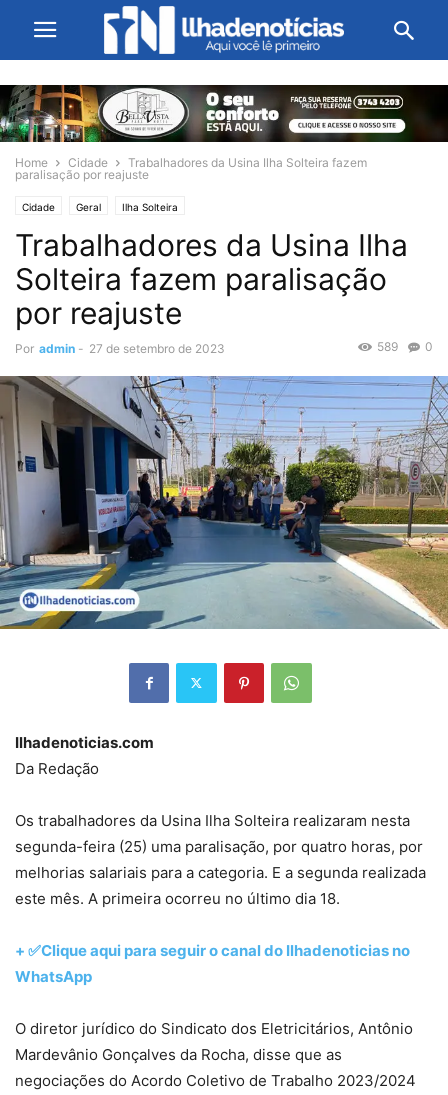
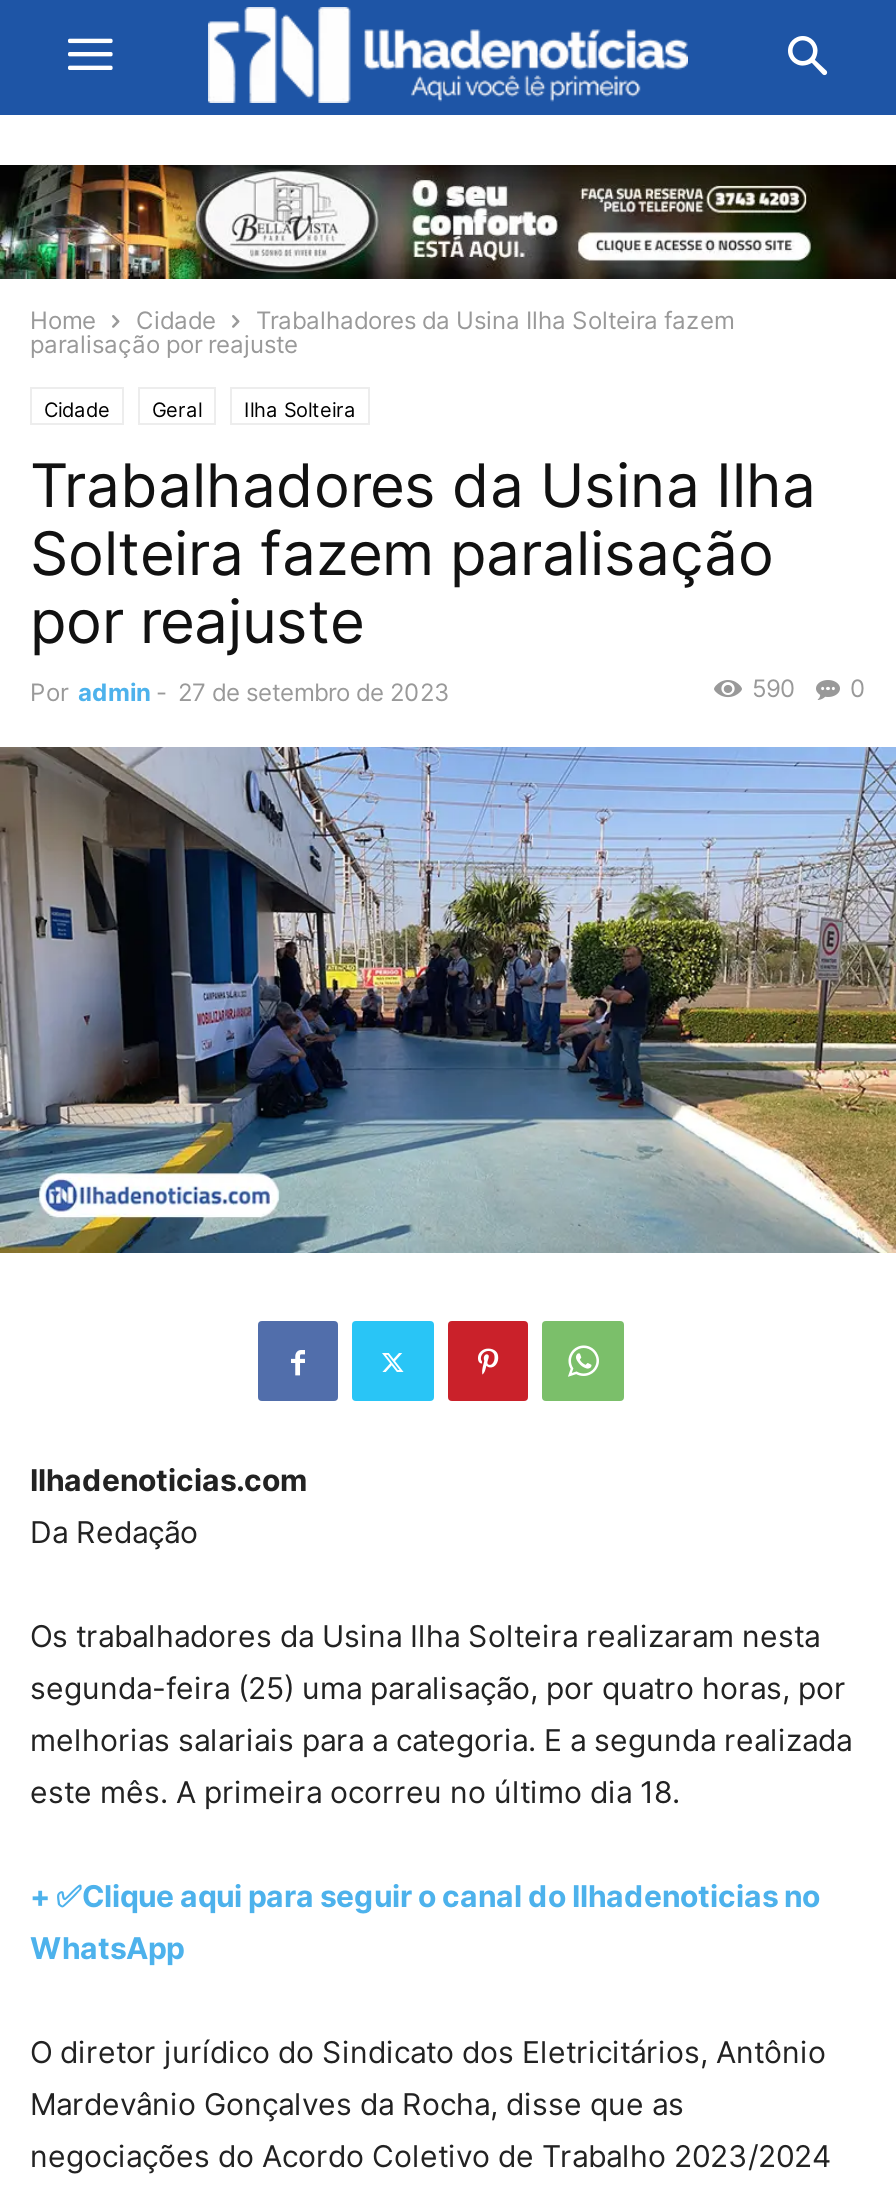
- 589 0
+ 590 0
